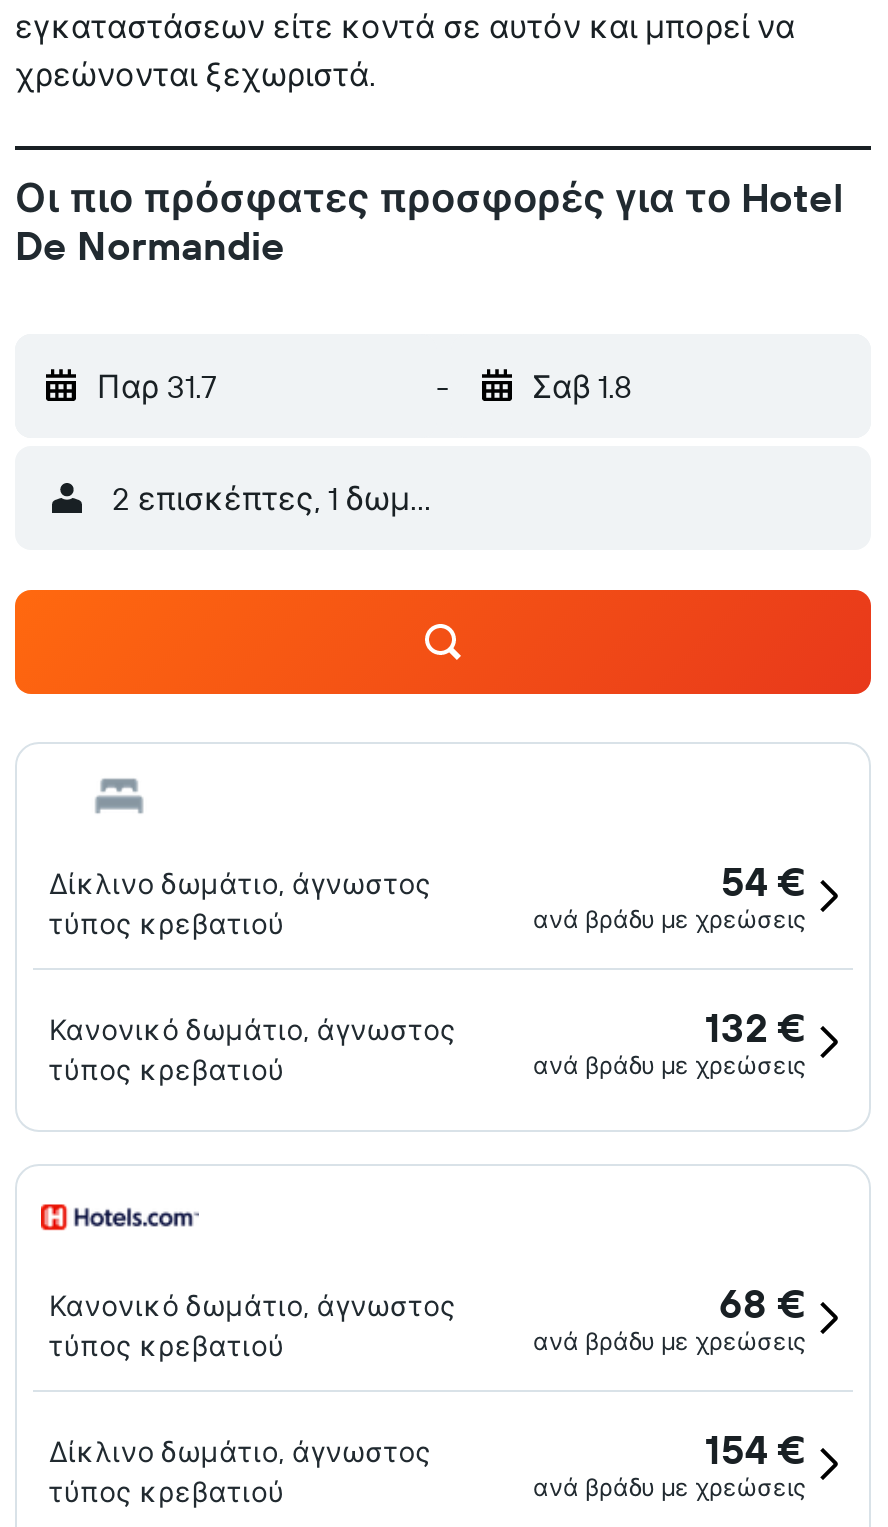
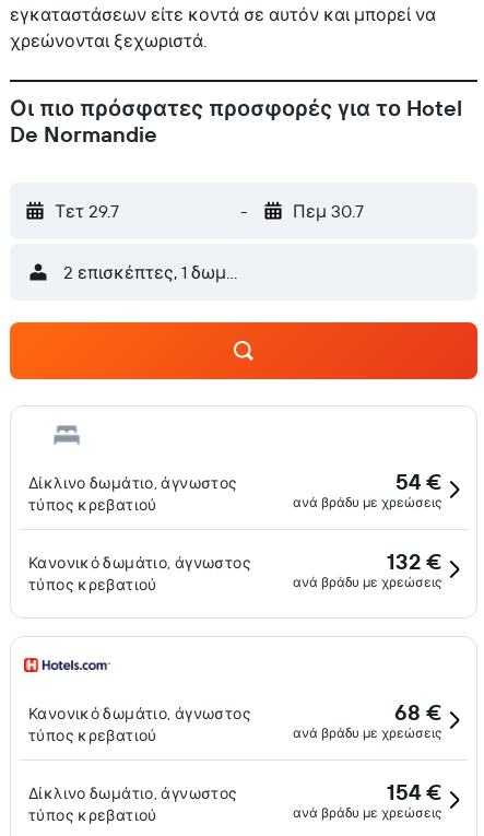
- Παρ 31.7
+ Τετ 29.7

- Σαβ 1.8
+ Πεμ 30.7
